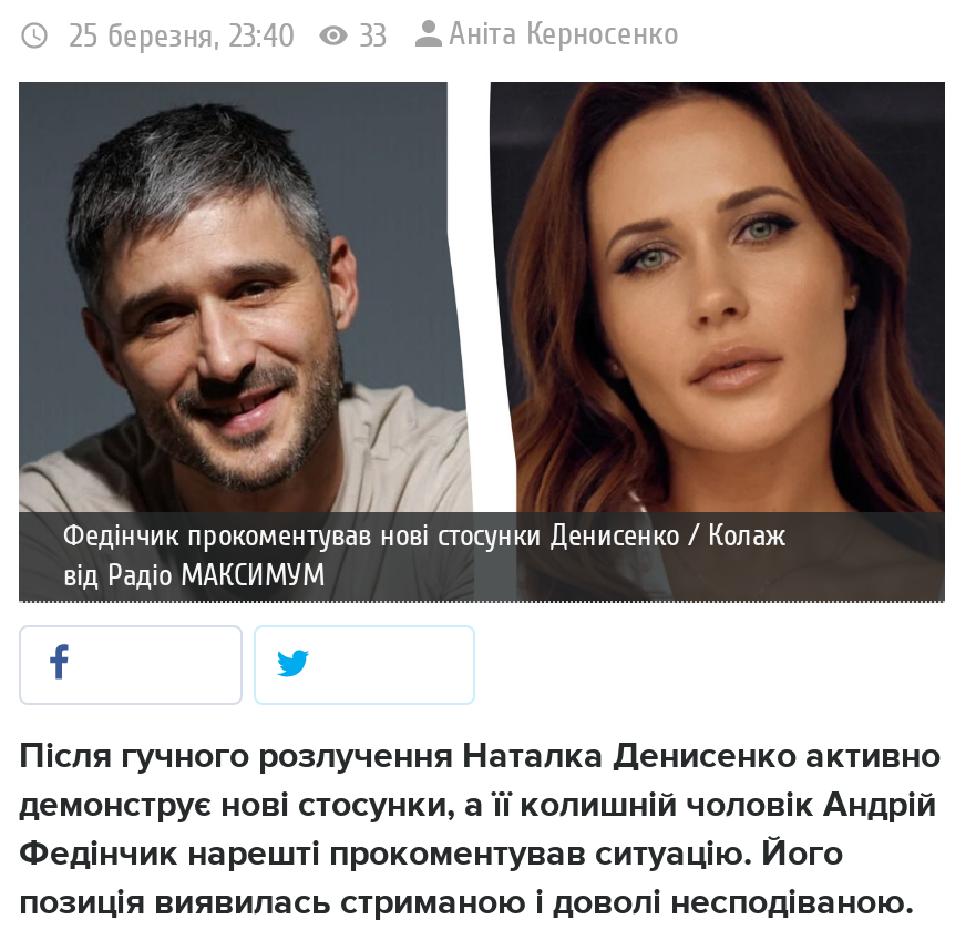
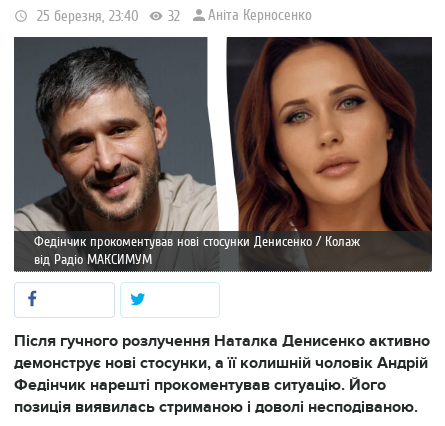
- 25 березня, 23:40 33 Аніта Керносенко
+ 25 березня, 23:40 32 Аніта Керносенко
